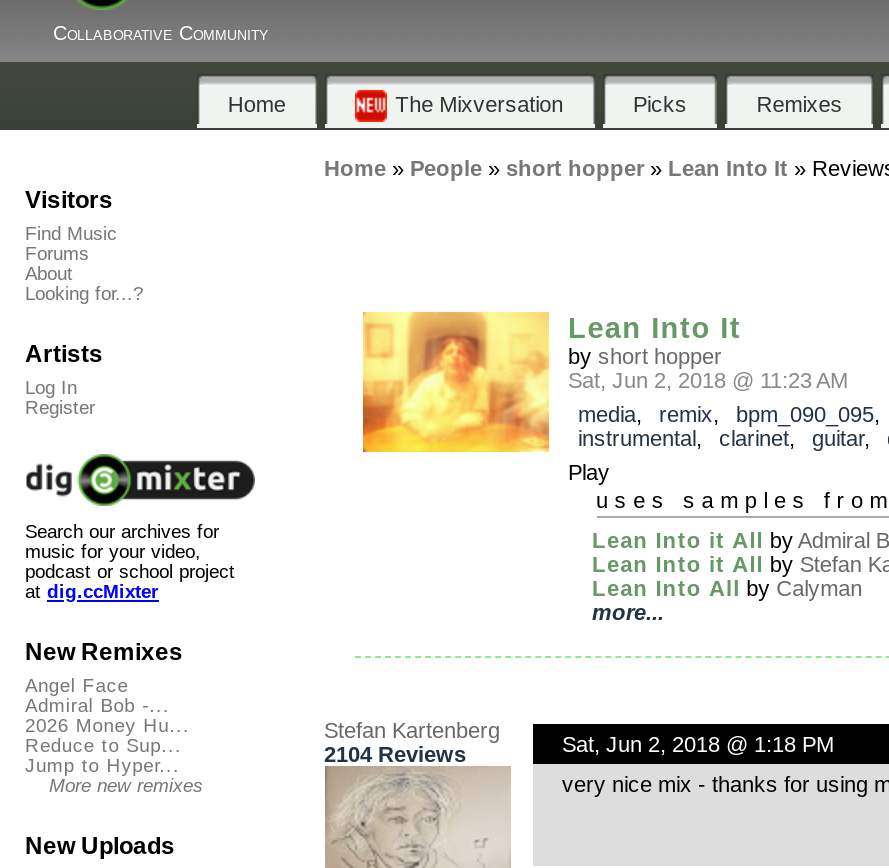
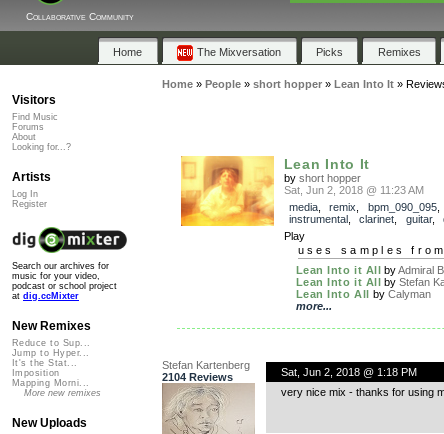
- Angel Face
- Admiral Bob -...
- 2026 Money Hu...

moved up: Reduce to Sup... | Jump to Hyper...

+ It's the Stat...
+ Imposition
+ Mapping Morni...
